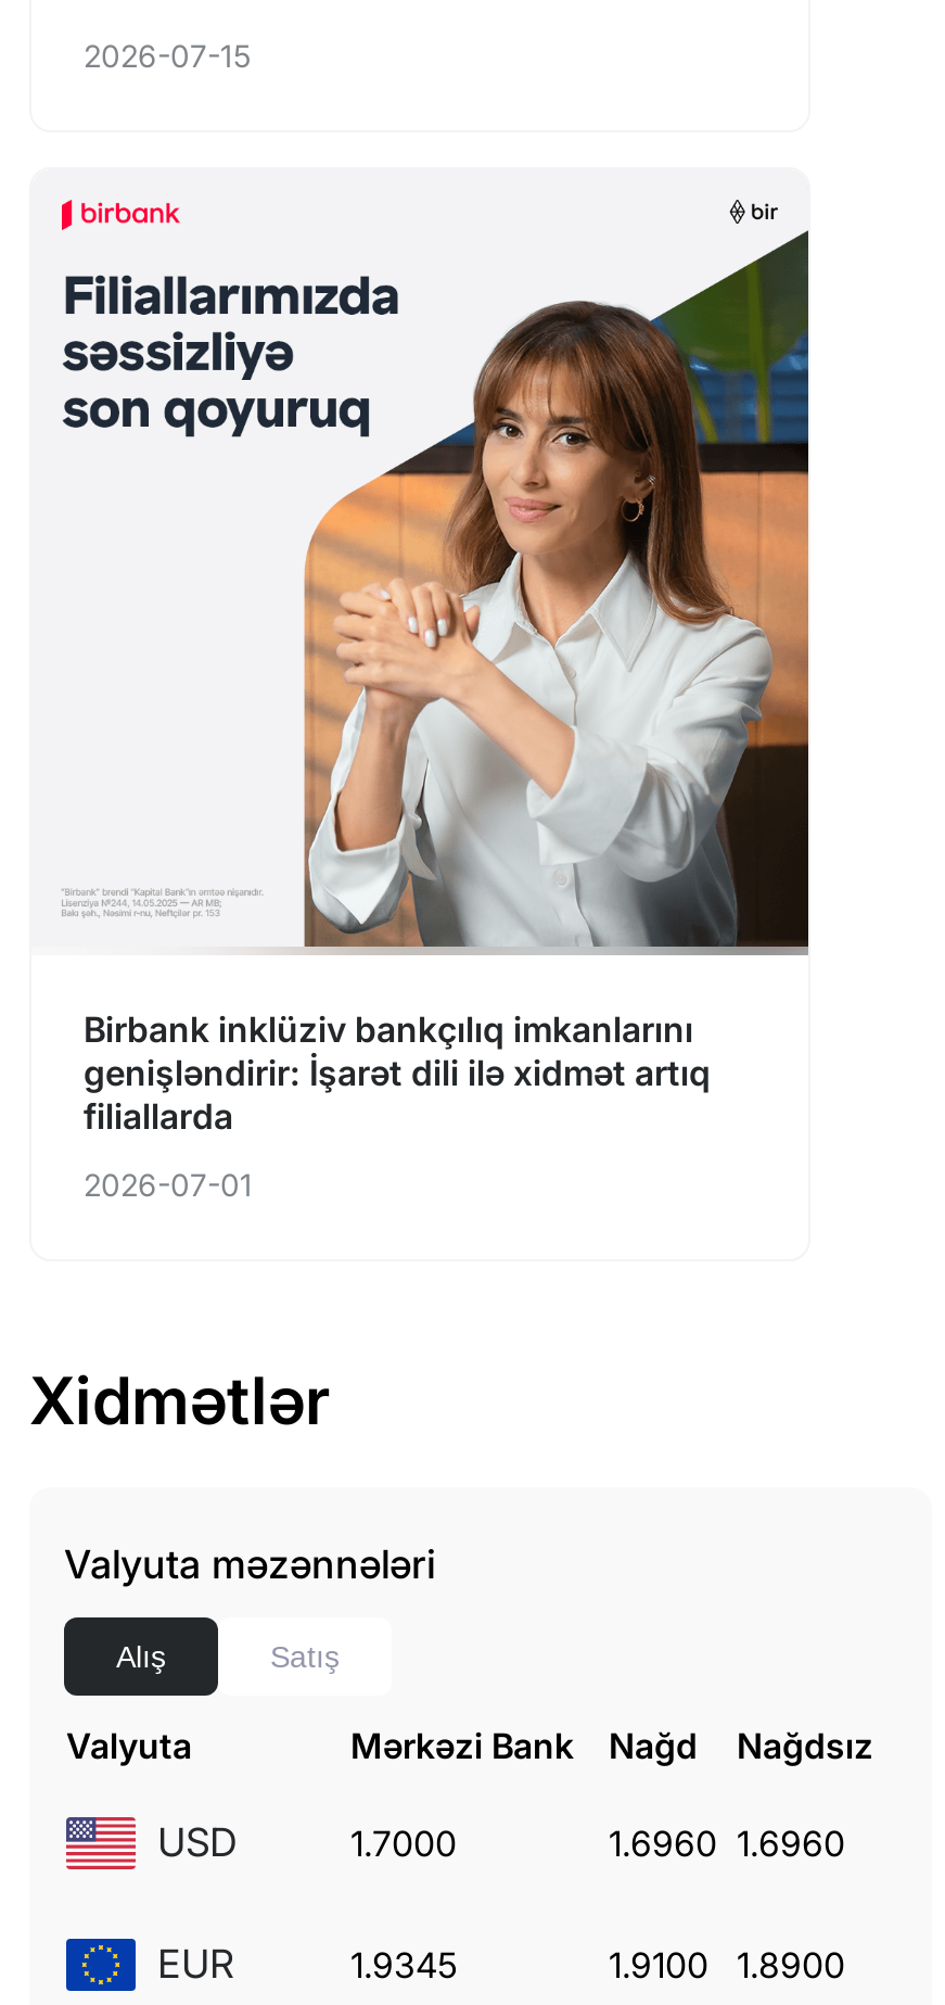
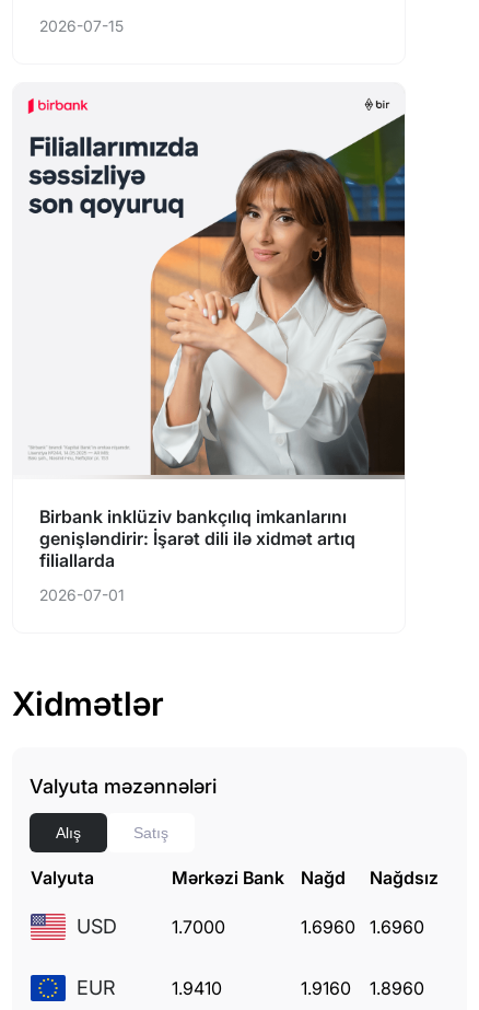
- 1.9345
+ 1.9410

- 1.9100
+ 1.9160

- 1.8900
+ 1.8960
